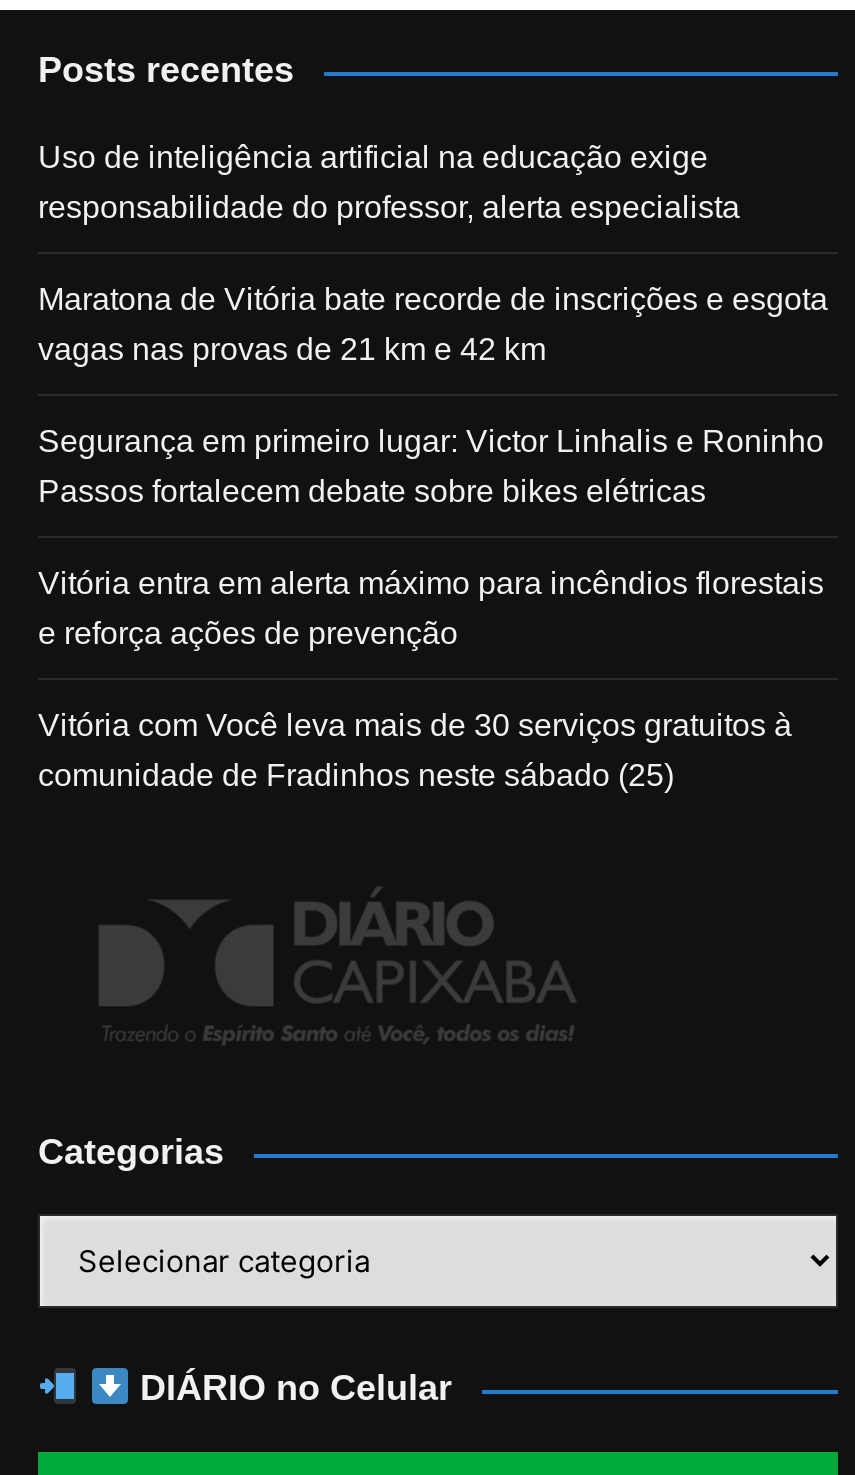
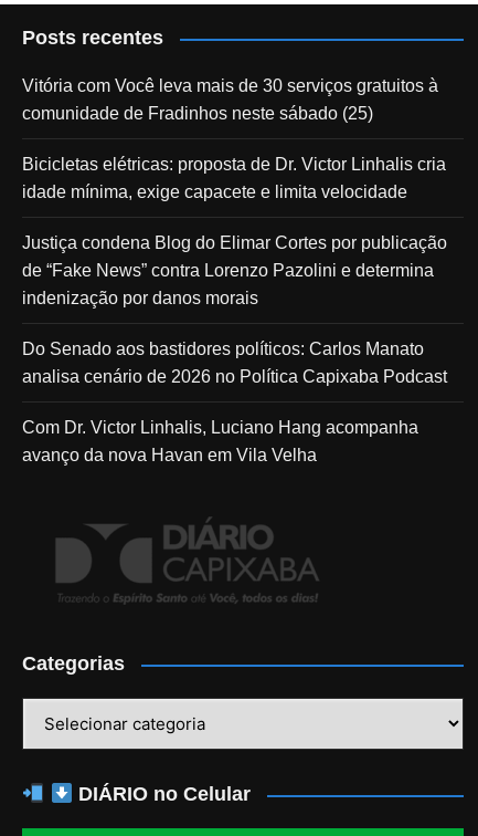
- Uso de inteligência artificial na educação exige
- responsabilidade do professor, alerta especialista
- Maratona de Vitória bate recorde de inscrições e esgota
- vagas nas provas de 21 km e 42 km
- Segurança em primeiro lugar: Victor Linhalis e Roninho
- Passos fortalecem debate sobre bikes elétricas
- Vitória entra em alerta máximo para incêndios florestais
- e reforça ações de prevenção

moved up: Vitória com Você leva mais de 30 serviços gratuitos à | comunidade de Fradinhos neste sábado (25)

+ Bicicletas elétricas: proposta de Dr. Victor Linhalis cria
+ idade mínima, exige capacete e limita velocidade
+ Justiça condena Blog do Elimar Cortes por publicação
+ de “Fake News” contra Lorenzo Pazolini e determina
+ indenização por danos morais
+ Do Senado aos bastidores políticos: Carlos Manato
+ analisa cenário de 2026 no Política Capixaba Podcast
+ Com Dr. Victor Linhalis, Luciano Hang acompanha
+ avanço da nova Havan em Vila Velha
